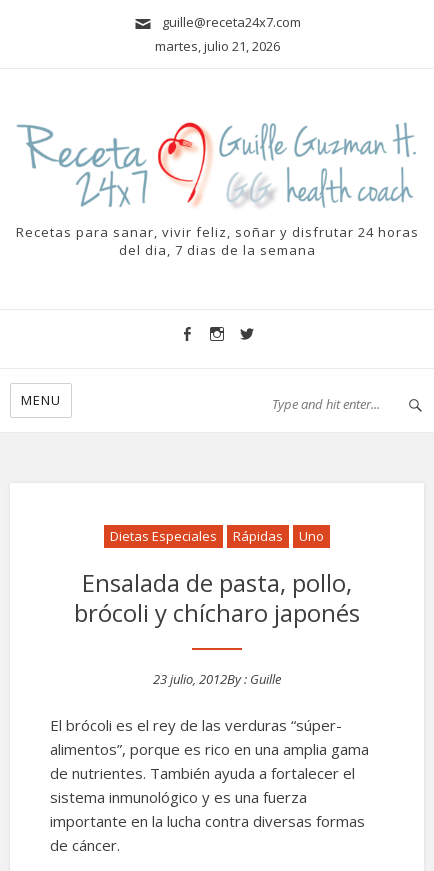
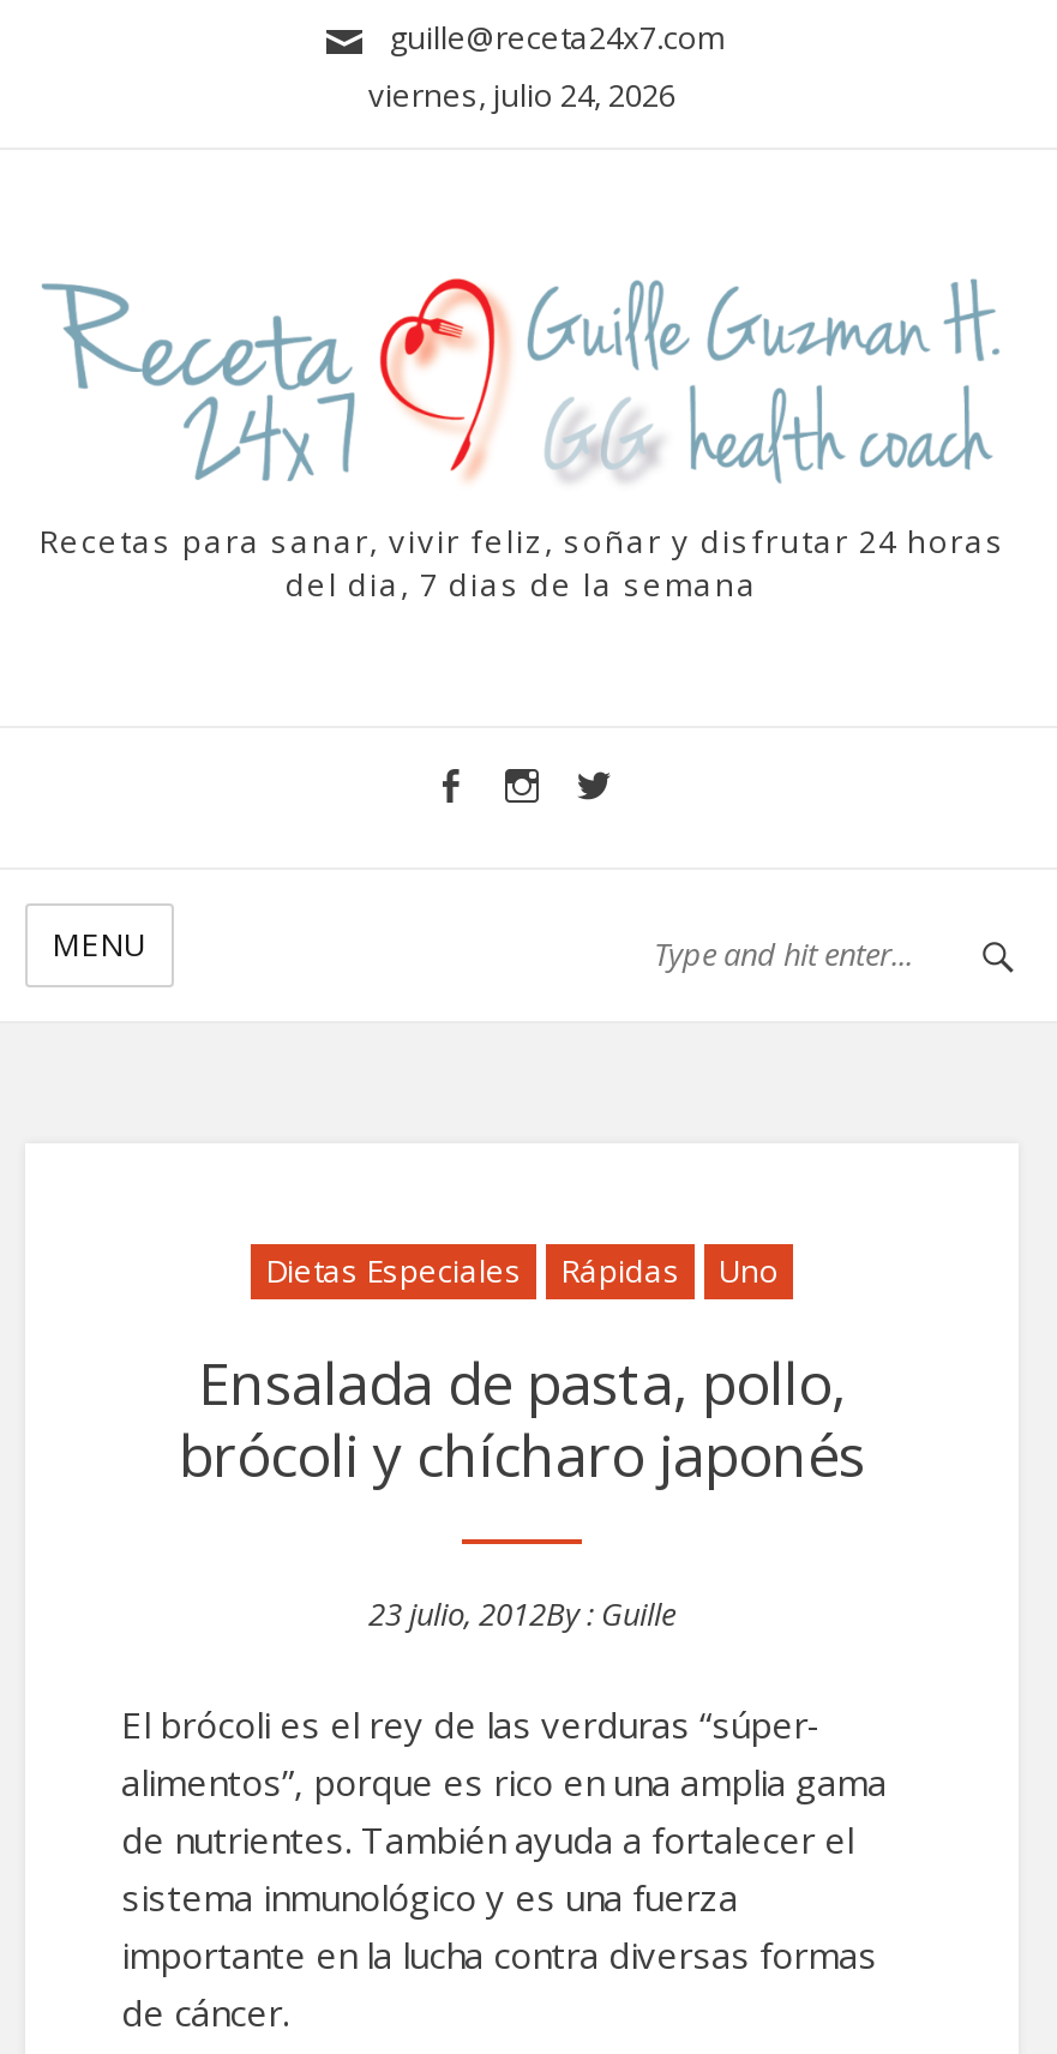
- martes, julio 21, 2026
+ viernes, julio 24, 2026
